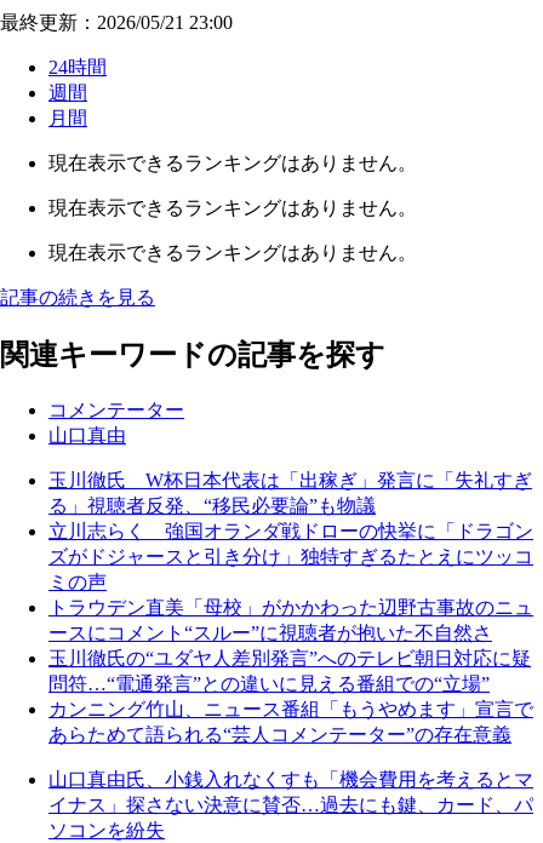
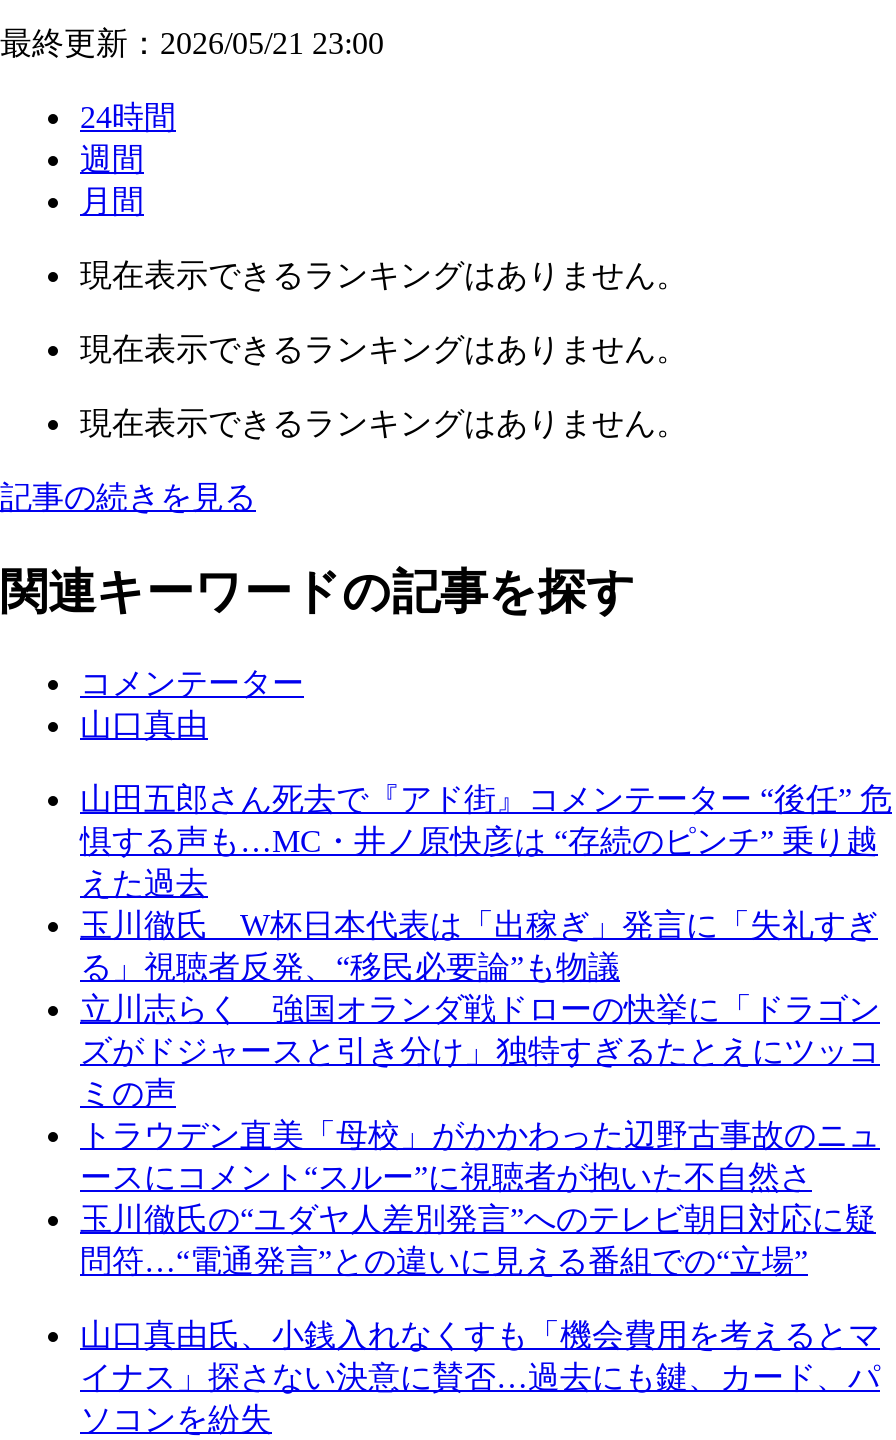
+ 山田五郎さん死去で『アド街』コメンテーター “後任” 危
+ 惧する声も…MC・井ノ原快彦は “存続のピンチ” 乗り越
+ えた過去

moved down: 玉川徹氏 W杯日本代表は「出稼ぎ」発言に「失礼すぎ | る」視聴者反発、“移民必要論”も物議 | 立川志らく 強国オランダ戦ドローの快挙に「ドラゴン | ズがドジャースと引き分け」独特すぎるたとえにツッコ | ミの声 | トラウデン直美「母校」がかかわった辺野古事故のニュ | ースにコメント“スルー”に視聴者が抱いた不自然さ | 玉川徹氏の“ユダヤ人差別発言”へのテレビ朝日対応に疑

- カンニング竹山、ニュース番組「もうやめます」宣言で
- あらためて語られる“芸人コメンテーター”の存在意義
